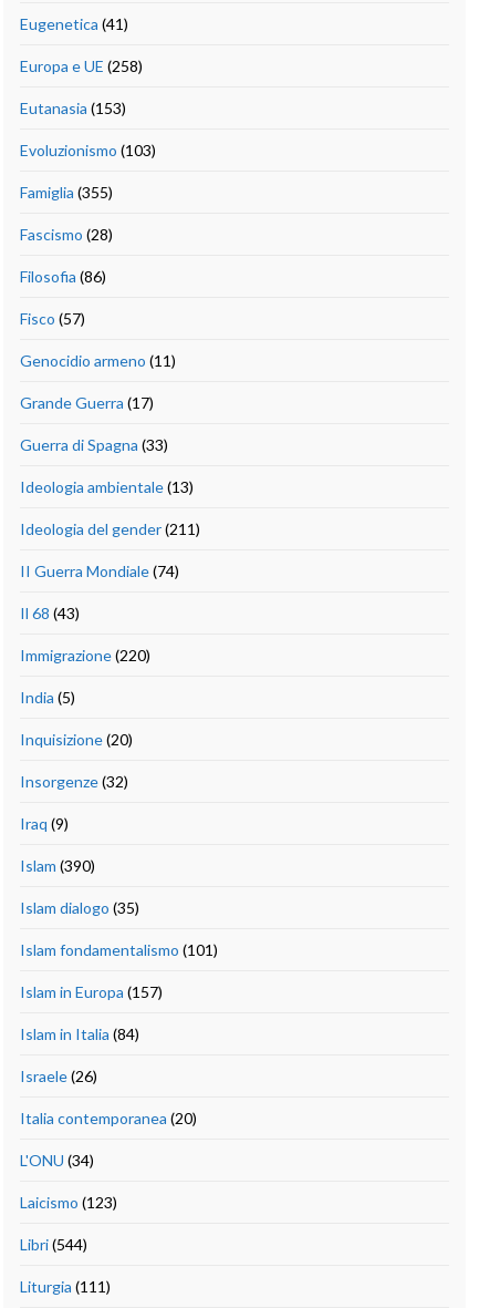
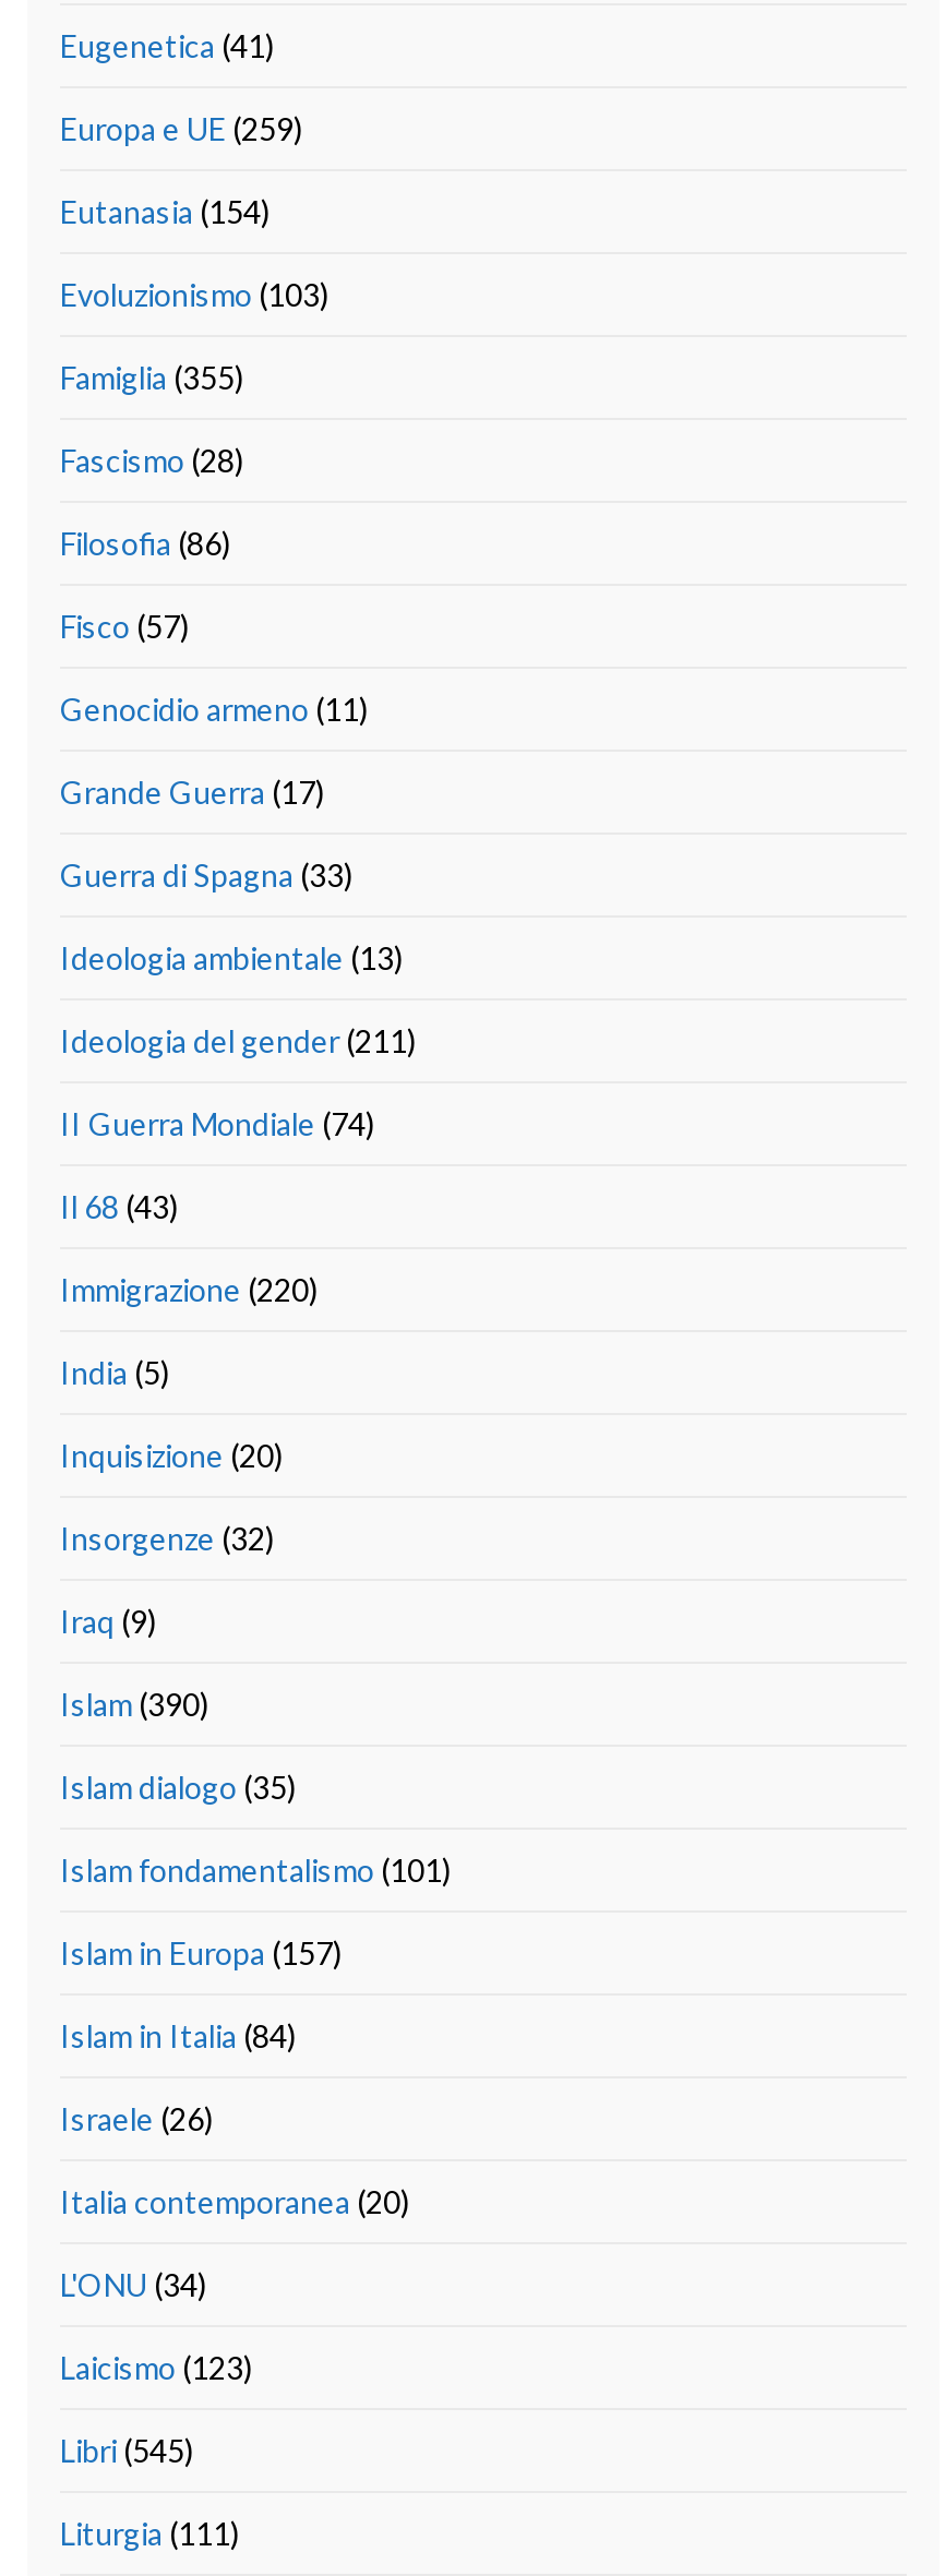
- Europa e UE (258)
+ Europa e UE (259)

- Eutanasia (153)
+ Eutanasia (154)

- Libri (544)
+ Libri (545)
